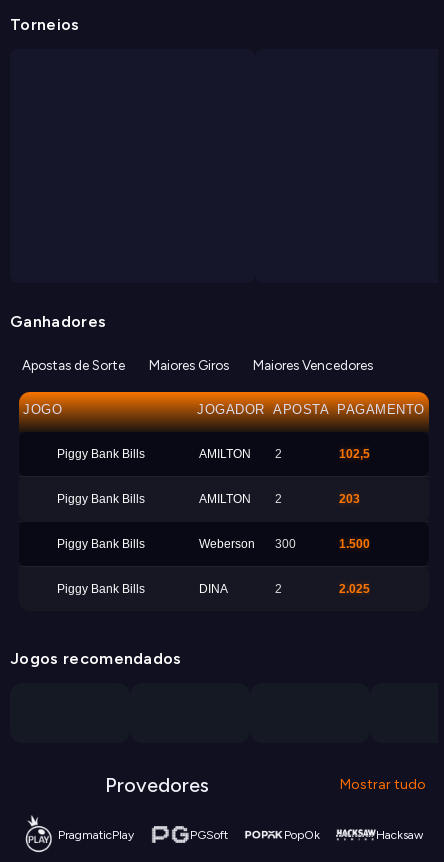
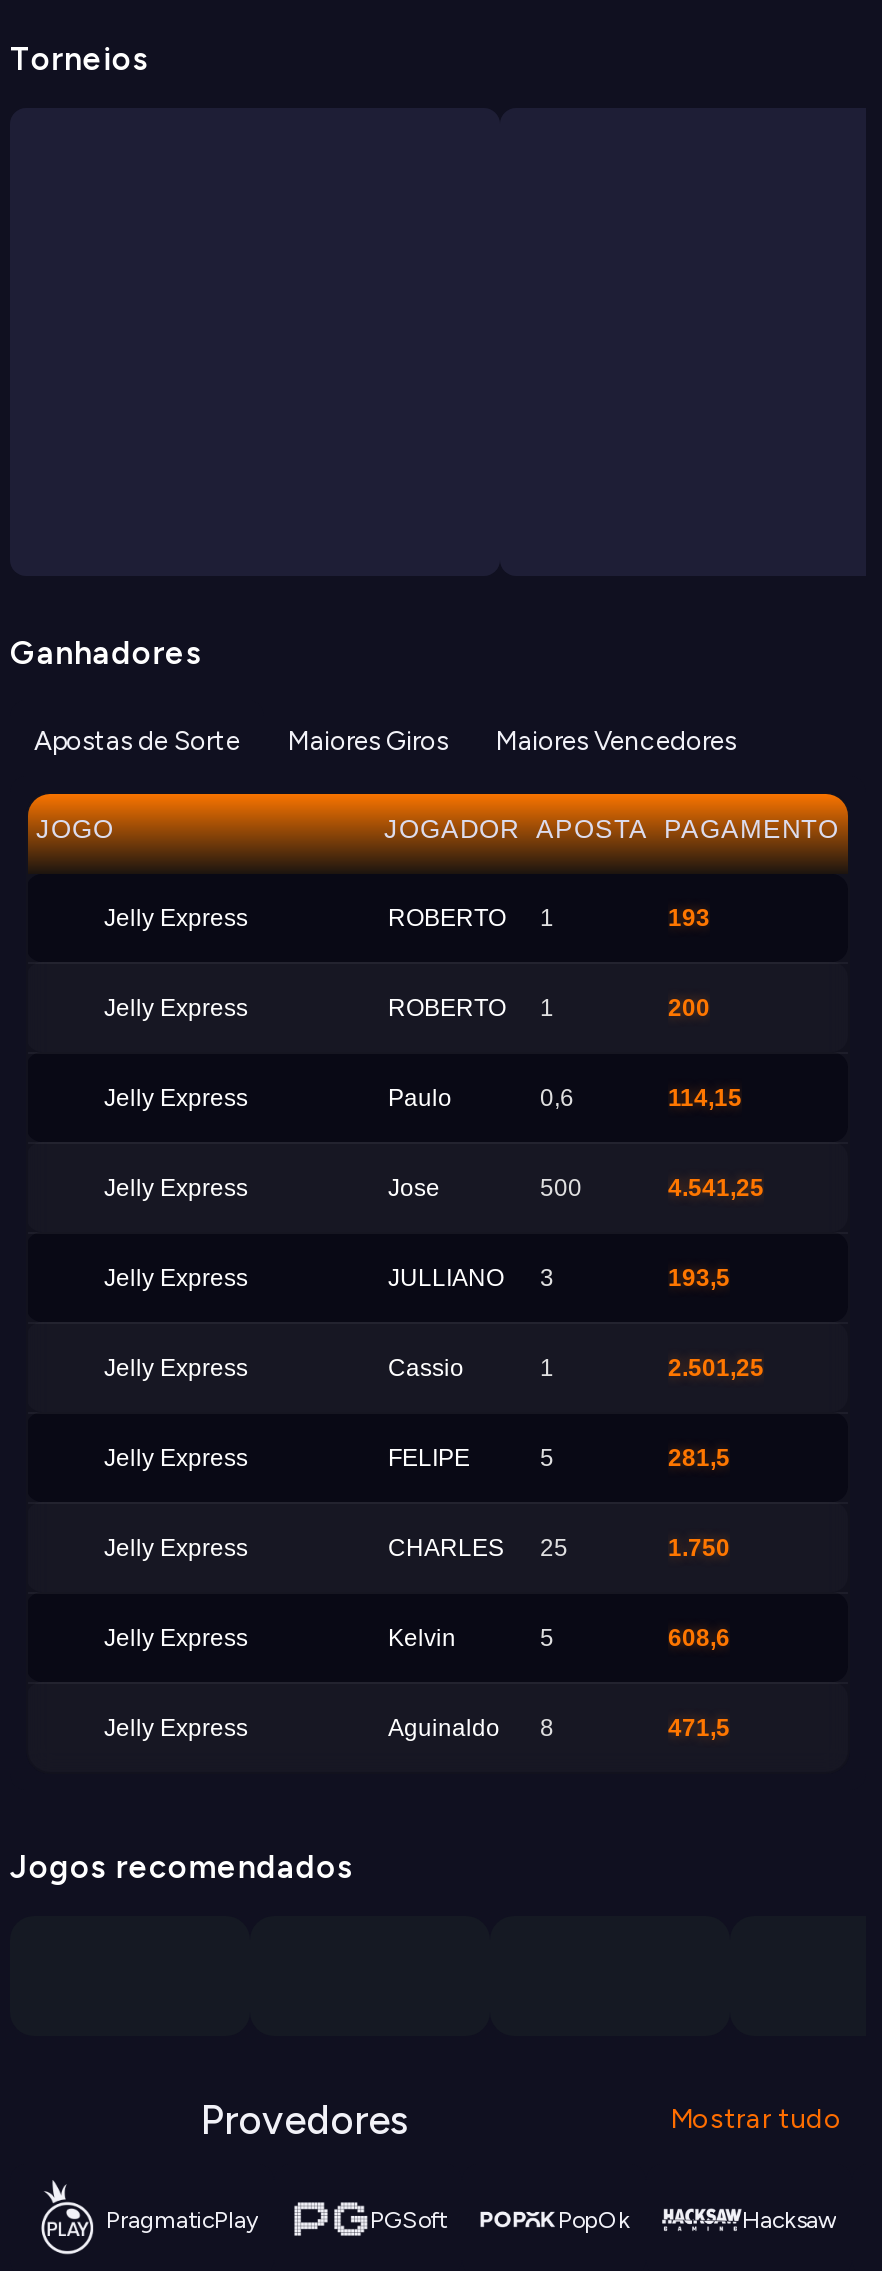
- Piggy Bank Bills
- AMILTON
- 2
- 102,5
- Piggy Bank Bills
- AMILTON
- 2
- 203
- Piggy Bank Bills
- Weberson
- 300
- 1.500
- Piggy Bank Bills
- DINA
- 2
- 2.025
+ Jelly Express
+ ROBERTO
+ 1
+ 193
+ Jelly Express
+ ROBERTO
+ 1
+ 200
+ Jelly Express
+ Paulo
+ 0,6
+ 114,15
+ Jelly Express
+ Jose
+ 500
+ 4.541,25
+ Jelly Express
+ JULLIANO
+ 3
+ 193,5
+ Jelly Express
+ Cassio
+ 1
+ 2.501,25
+ Jelly Express
+ FELIPE
+ 5
+ 281,5
+ Jelly Express
+ CHARLES
+ 25
+ 1.750
+ Jelly Express
+ Kelvin
+ 5
+ 608,6
+ Jelly Express
+ Aguinaldo
+ 8
+ 471,5
